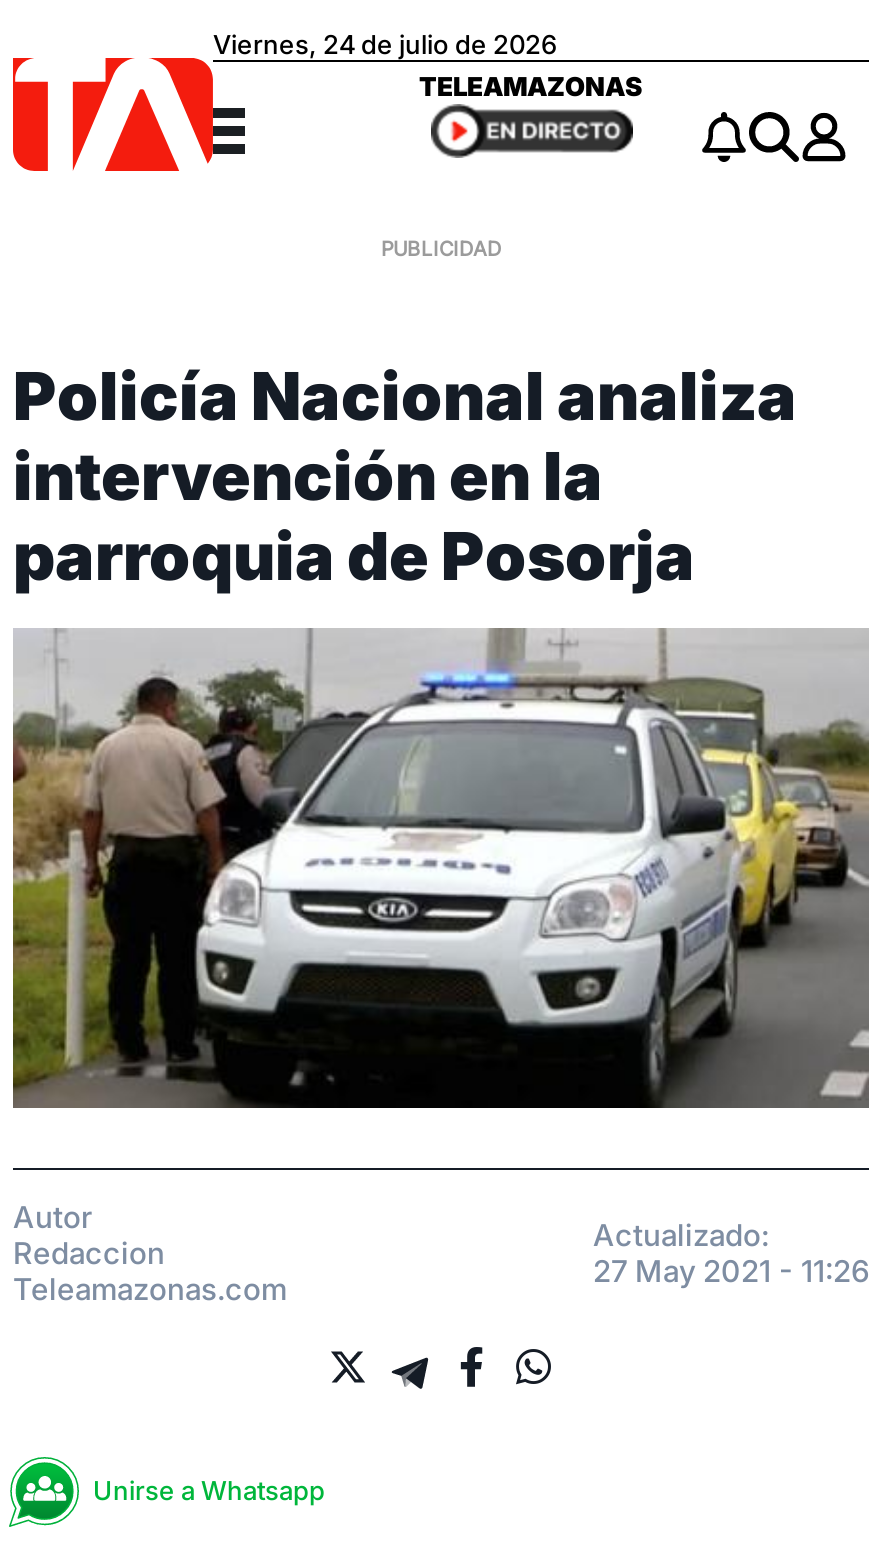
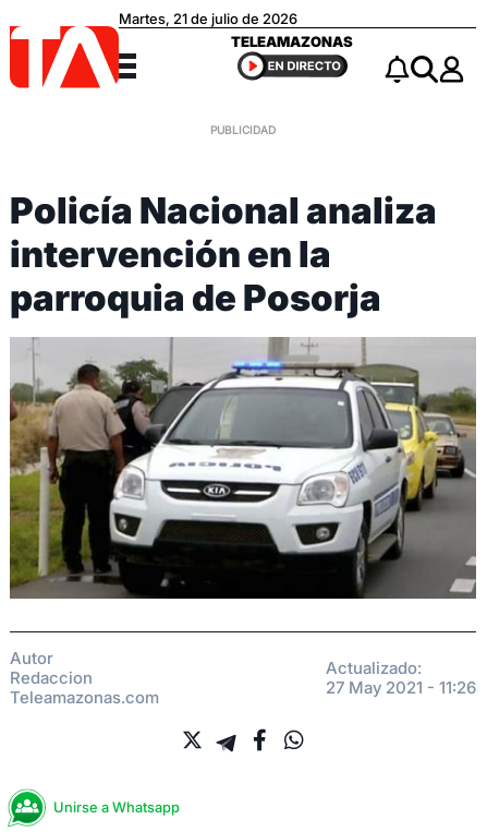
- Viernes, 24 de julio de 2026
+ Martes, 21 de julio de 2026
